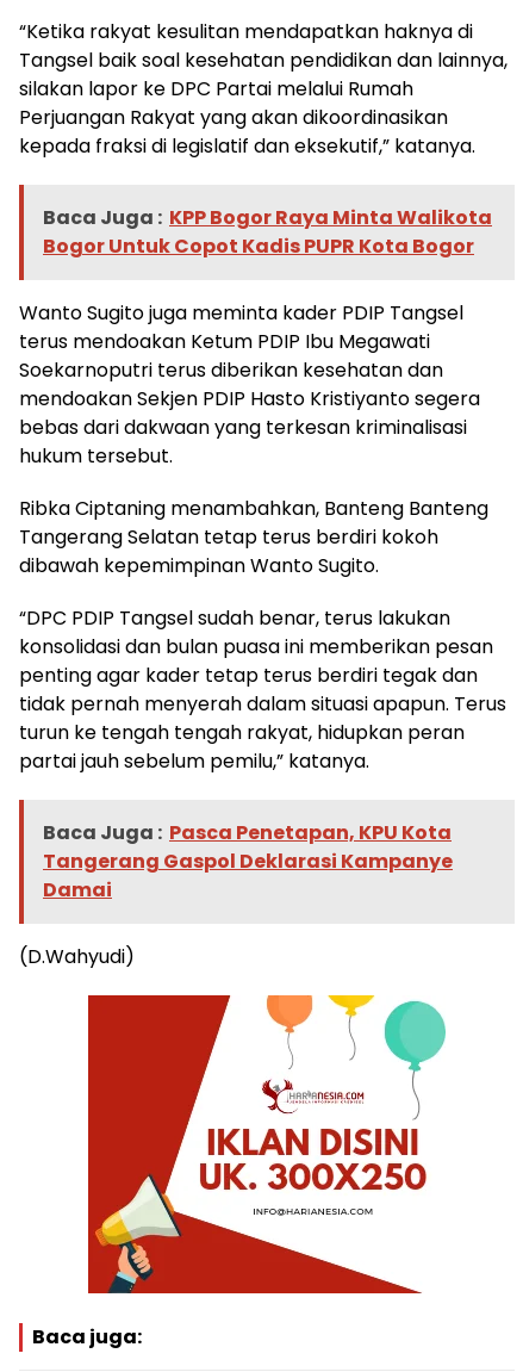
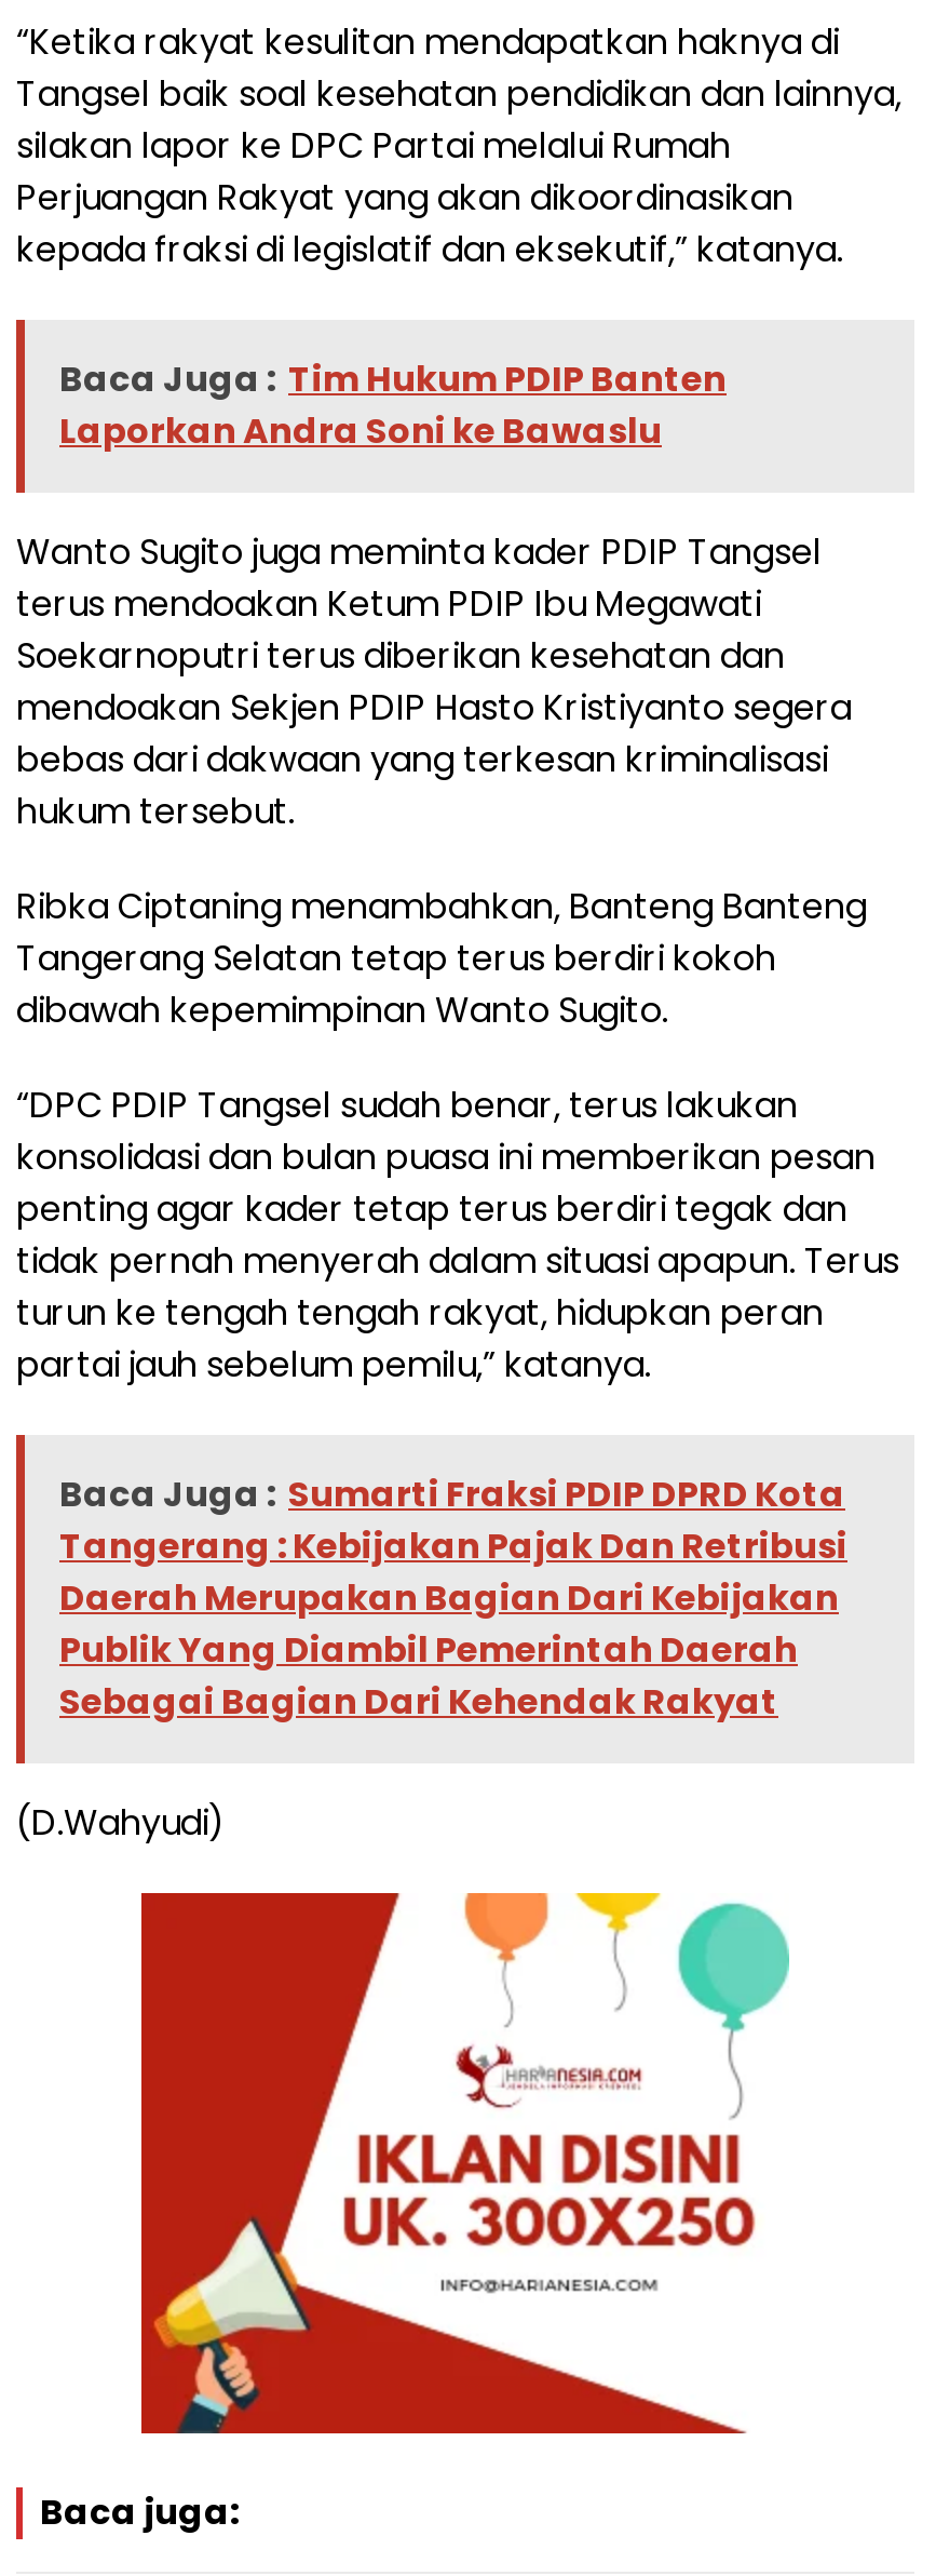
- Baca Juga : KPP Bogor Raya Minta Walikota
- Bogor Untuk Copot Kadis PUPR Kota Bogor
+ Baca Juga : Tim Hukum PDIP Banten
+ Laporkan Andra Soni ke Bawaslu

- Baca Juga : Pasca Penetapan, KPU Kota
- Tangerang Gaspol Deklarasi Kampanye
- Damai
+ Baca Juga : Sumarti Fraksi PDIP DPRD Kota
+ Tangerang : Kebijakan Pajak Dan Retribusi
+ Daerah Merupakan Bagian Dari Kebijakan
+ Publik Yang Diambil Pemerintah Daerah
+ Sebagai Bagian Dari Kehendak Rakyat
